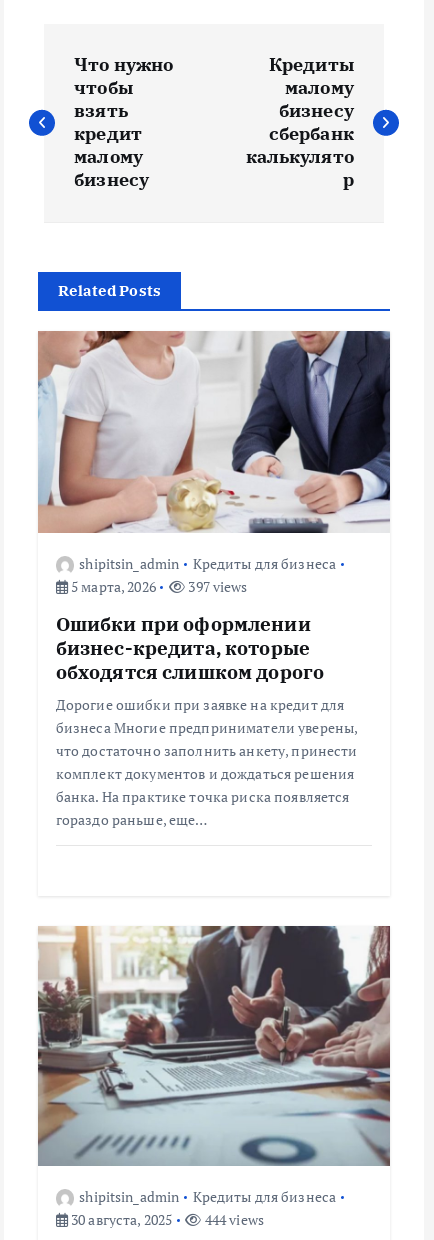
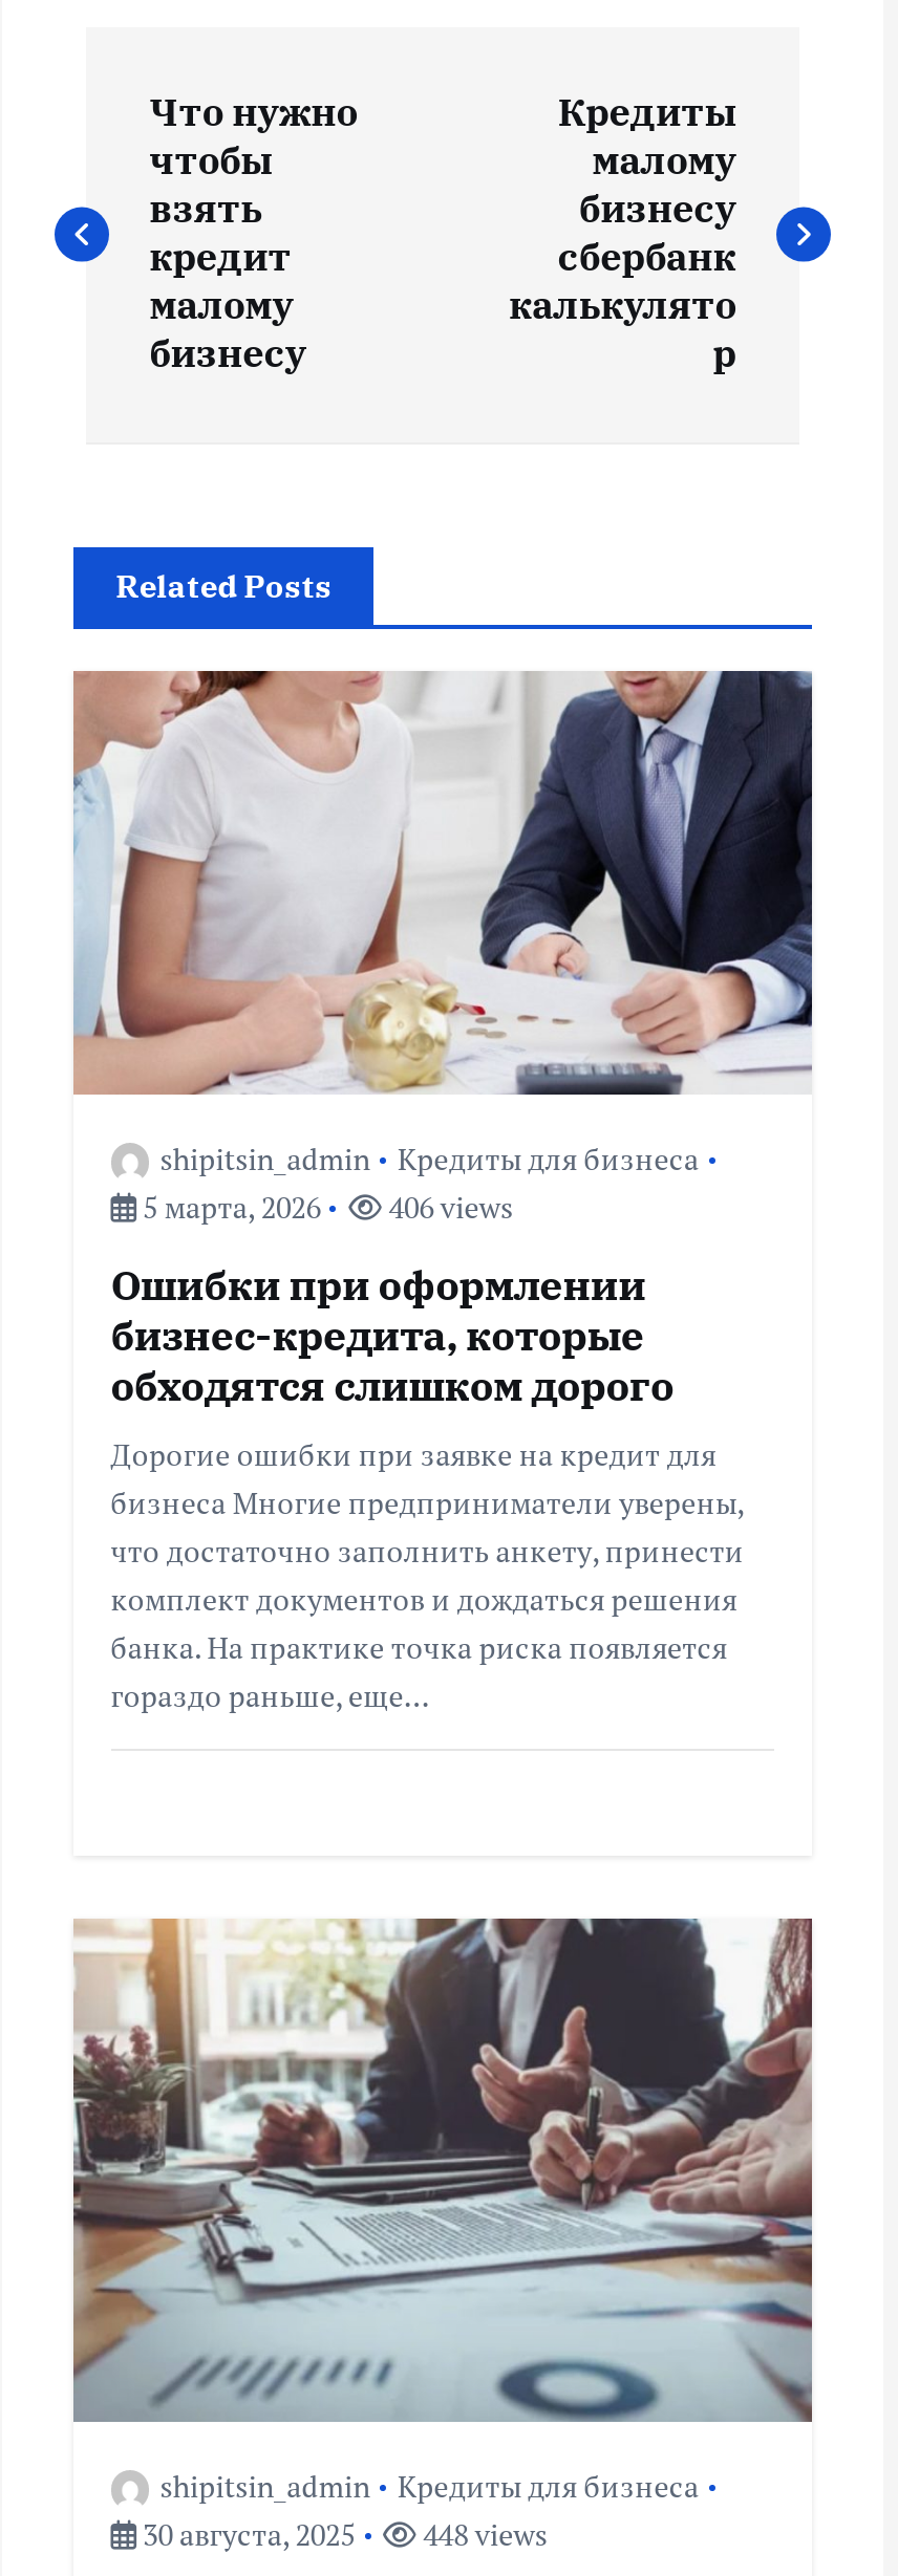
- 397 views
+ 406 views

- 444 views
+ 448 views
